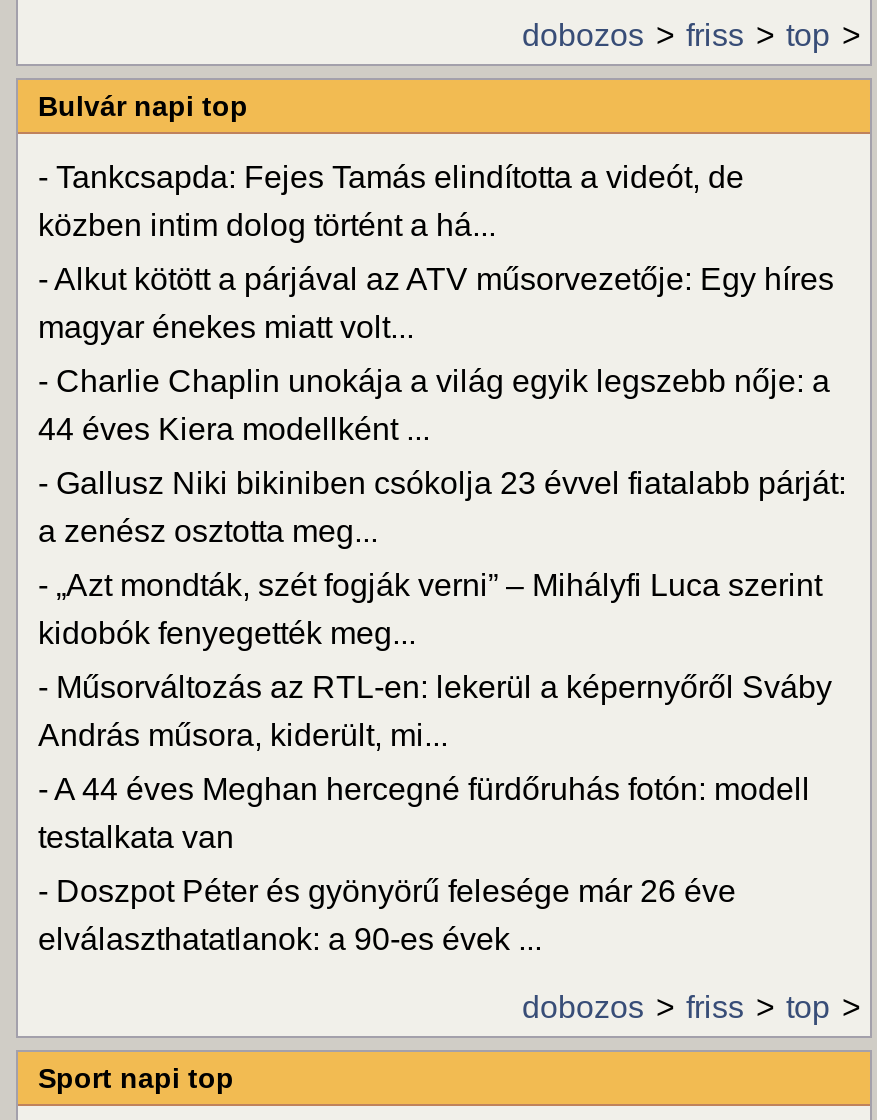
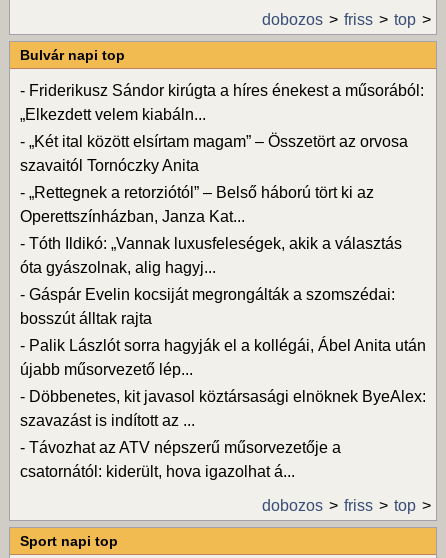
- - Tankcsapda: Fejes Tamás elindította a videót, de
- közben intim dolog történt a há...
+ - Friderikusz Sándor kirúgta a híres énekest a műsorából:
+ „Elkezdett velem kiabáln...

- - Alkut kötött a párjával az ATV műsorvezetője: Egy híres
- magyar énekes miatt volt...
+ - „Két ital között elsírtam magam” – Összetört az orvosa
+ szavaitól Tornóczky Anita

- - Charlie Chaplin unokája a világ egyik legszebb nője: a
- 44 éves Kiera modellként ...
+ - „Rettegnek a retorziótól” – Belső háború tört ki az
+ Operettszínházban, Janza Kat...

- - Gallusz Niki bikiniben csókolja 23 évvel fiatalabb párját:
- a zenész osztotta meg...
+ - Tóth Ildikó: „Vannak luxusfeleségek, akik a választás
+ óta gyászolnak, alig hagyj...

- - „Azt mondták, szét fogják verni” – Mihályfi Luca szerint
- kidobók fenyegették meg...
+ - Gáspár Evelin kocsiját megrongálták a szomszédai:
+ bosszút álltak rajta

- - Műsorváltozás az RTL-en: lekerül a képernyőről Sváby
- András műsora, kiderült, mi...
+ - Palik Lászlót sorra hagyják el a kollégái, Ábel Anita után
+ újabb műsorvezető lép...

- - A 44 éves Meghan hercegné fürdőruhás fotón: modell
- testalkata van
+ - Döbbenetes, kit javasol köztársasági elnöknek ByeAlex:
+ szavazást is indított az ...

- - Doszpot Péter és gyönyörű felesége már 26 éve
- elválaszthatatlanok: a 90-es évek ...
+ - Távozhat az ATV népszerű műsorvezetője a
+ csatornától: kiderült, hova igazolhat á...
